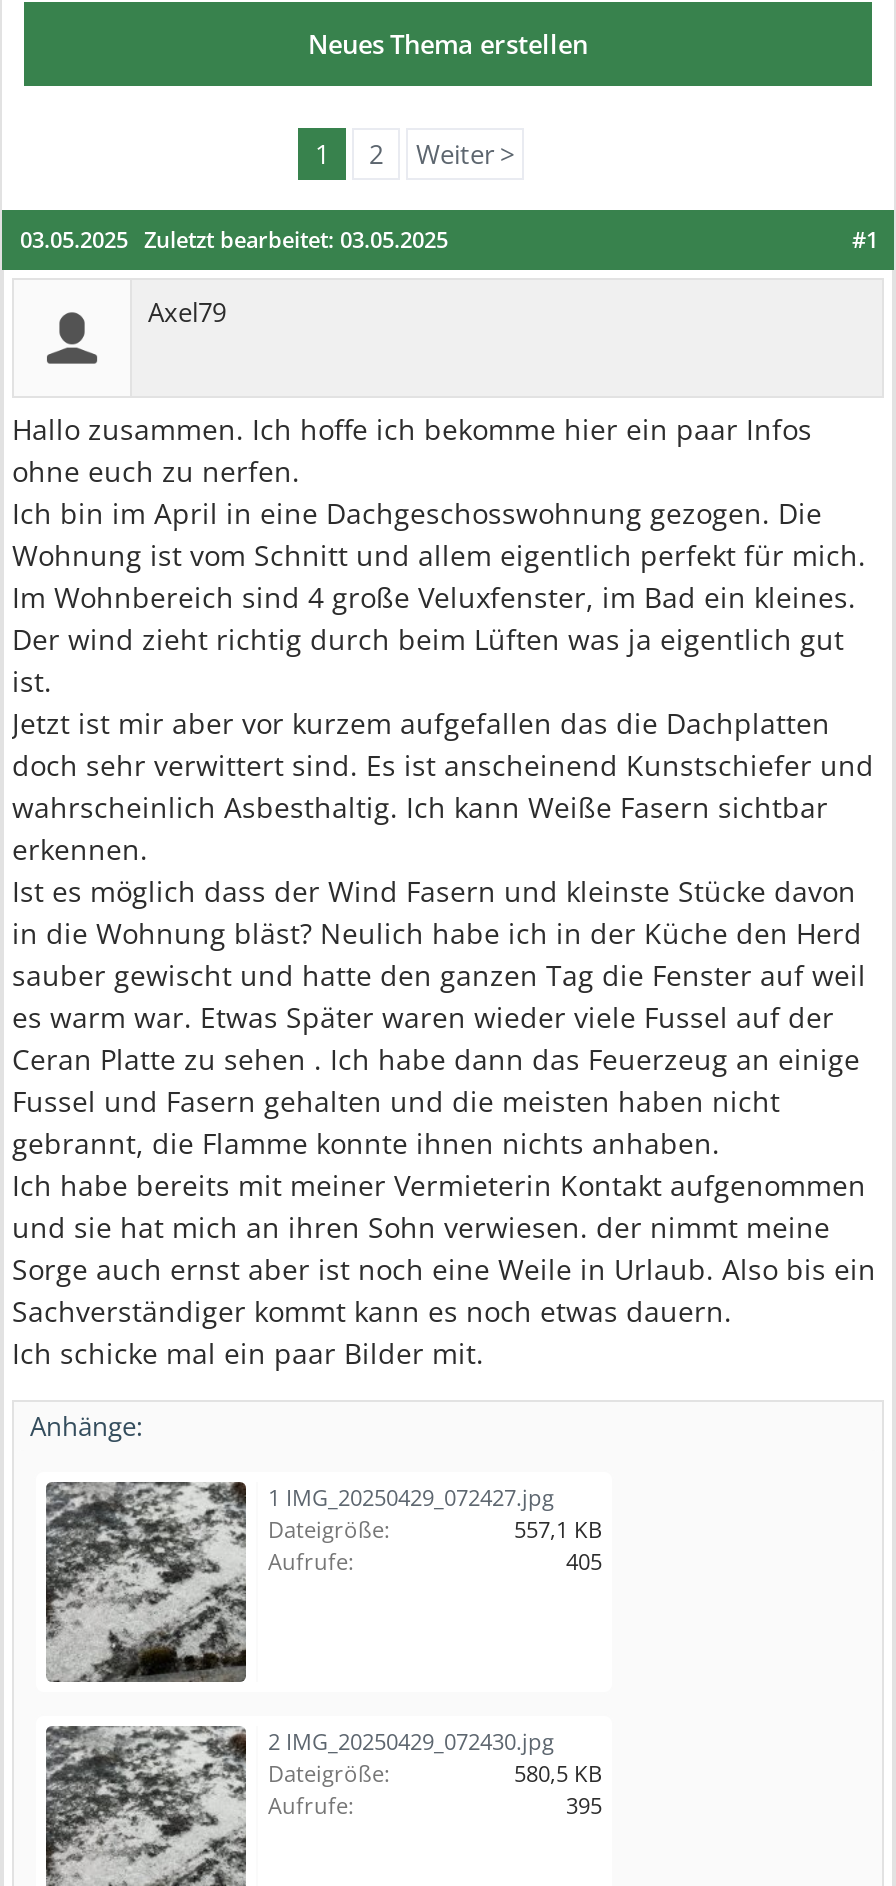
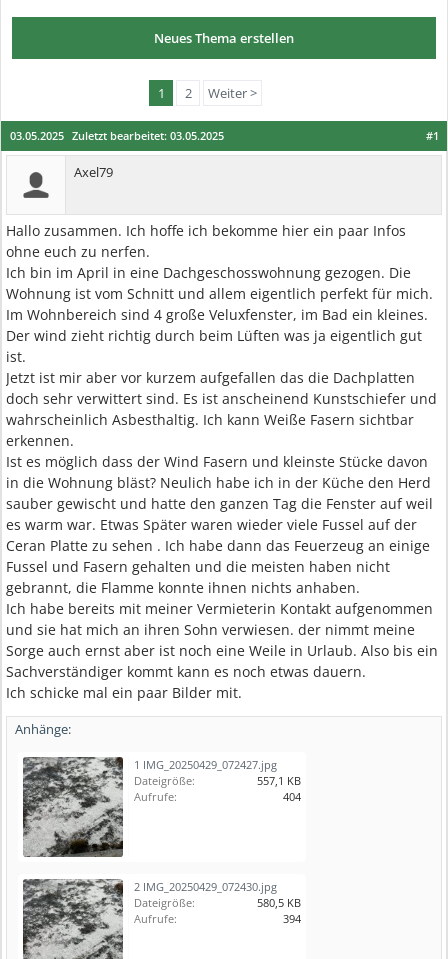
- 405
+ 404

- 395
+ 394
